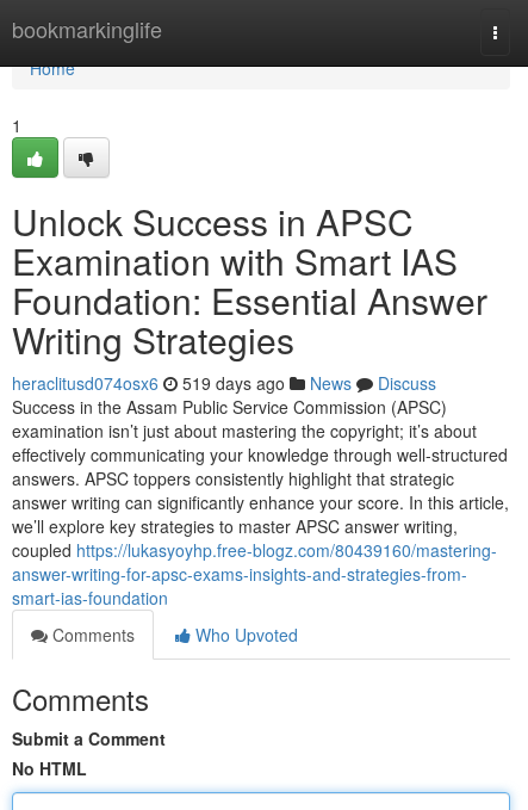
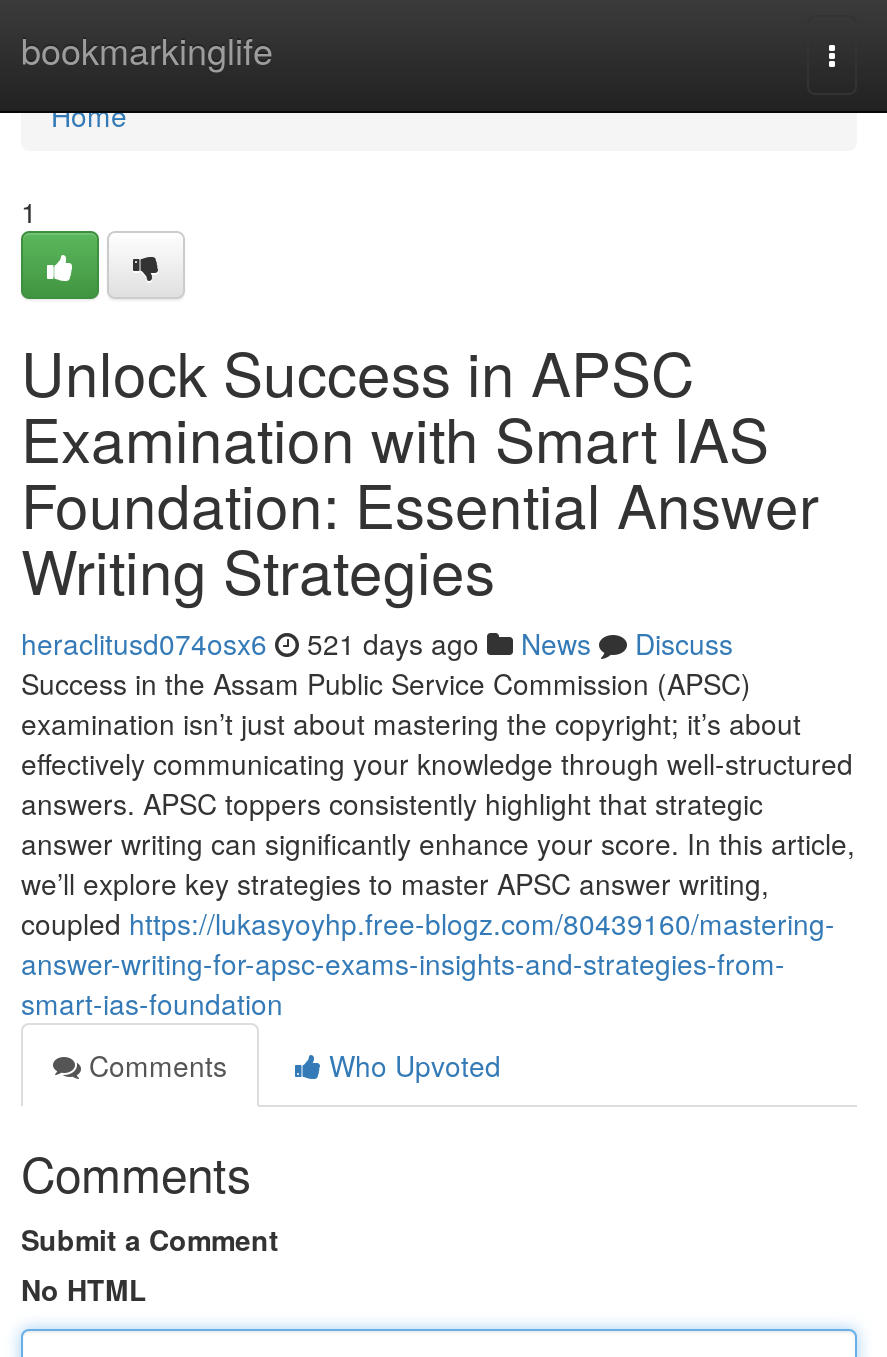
- heraclitusd074osx6 519 days ago News Discuss
+ heraclitusd074osx6 521 days ago News Discuss
